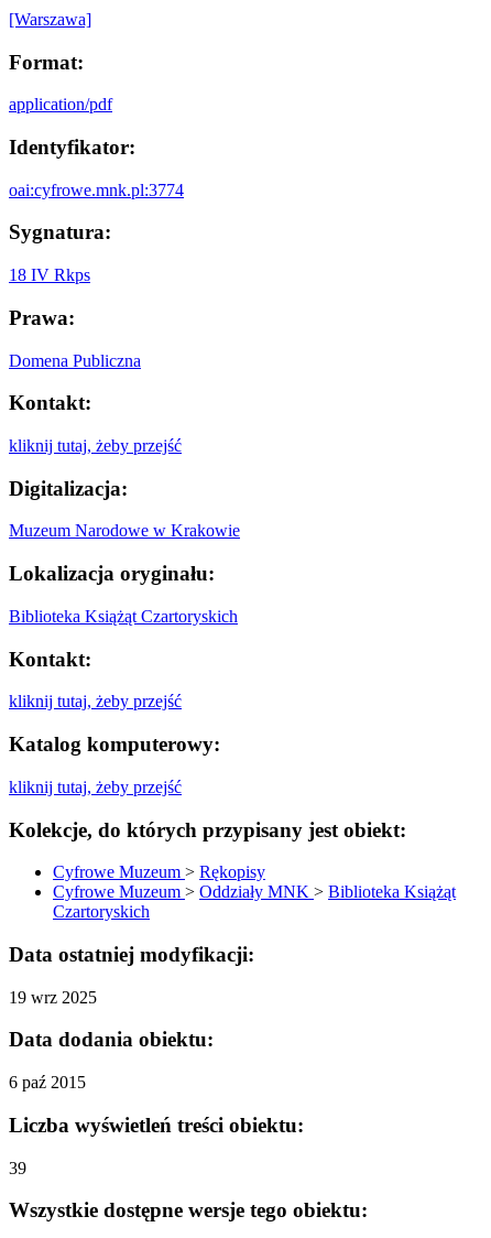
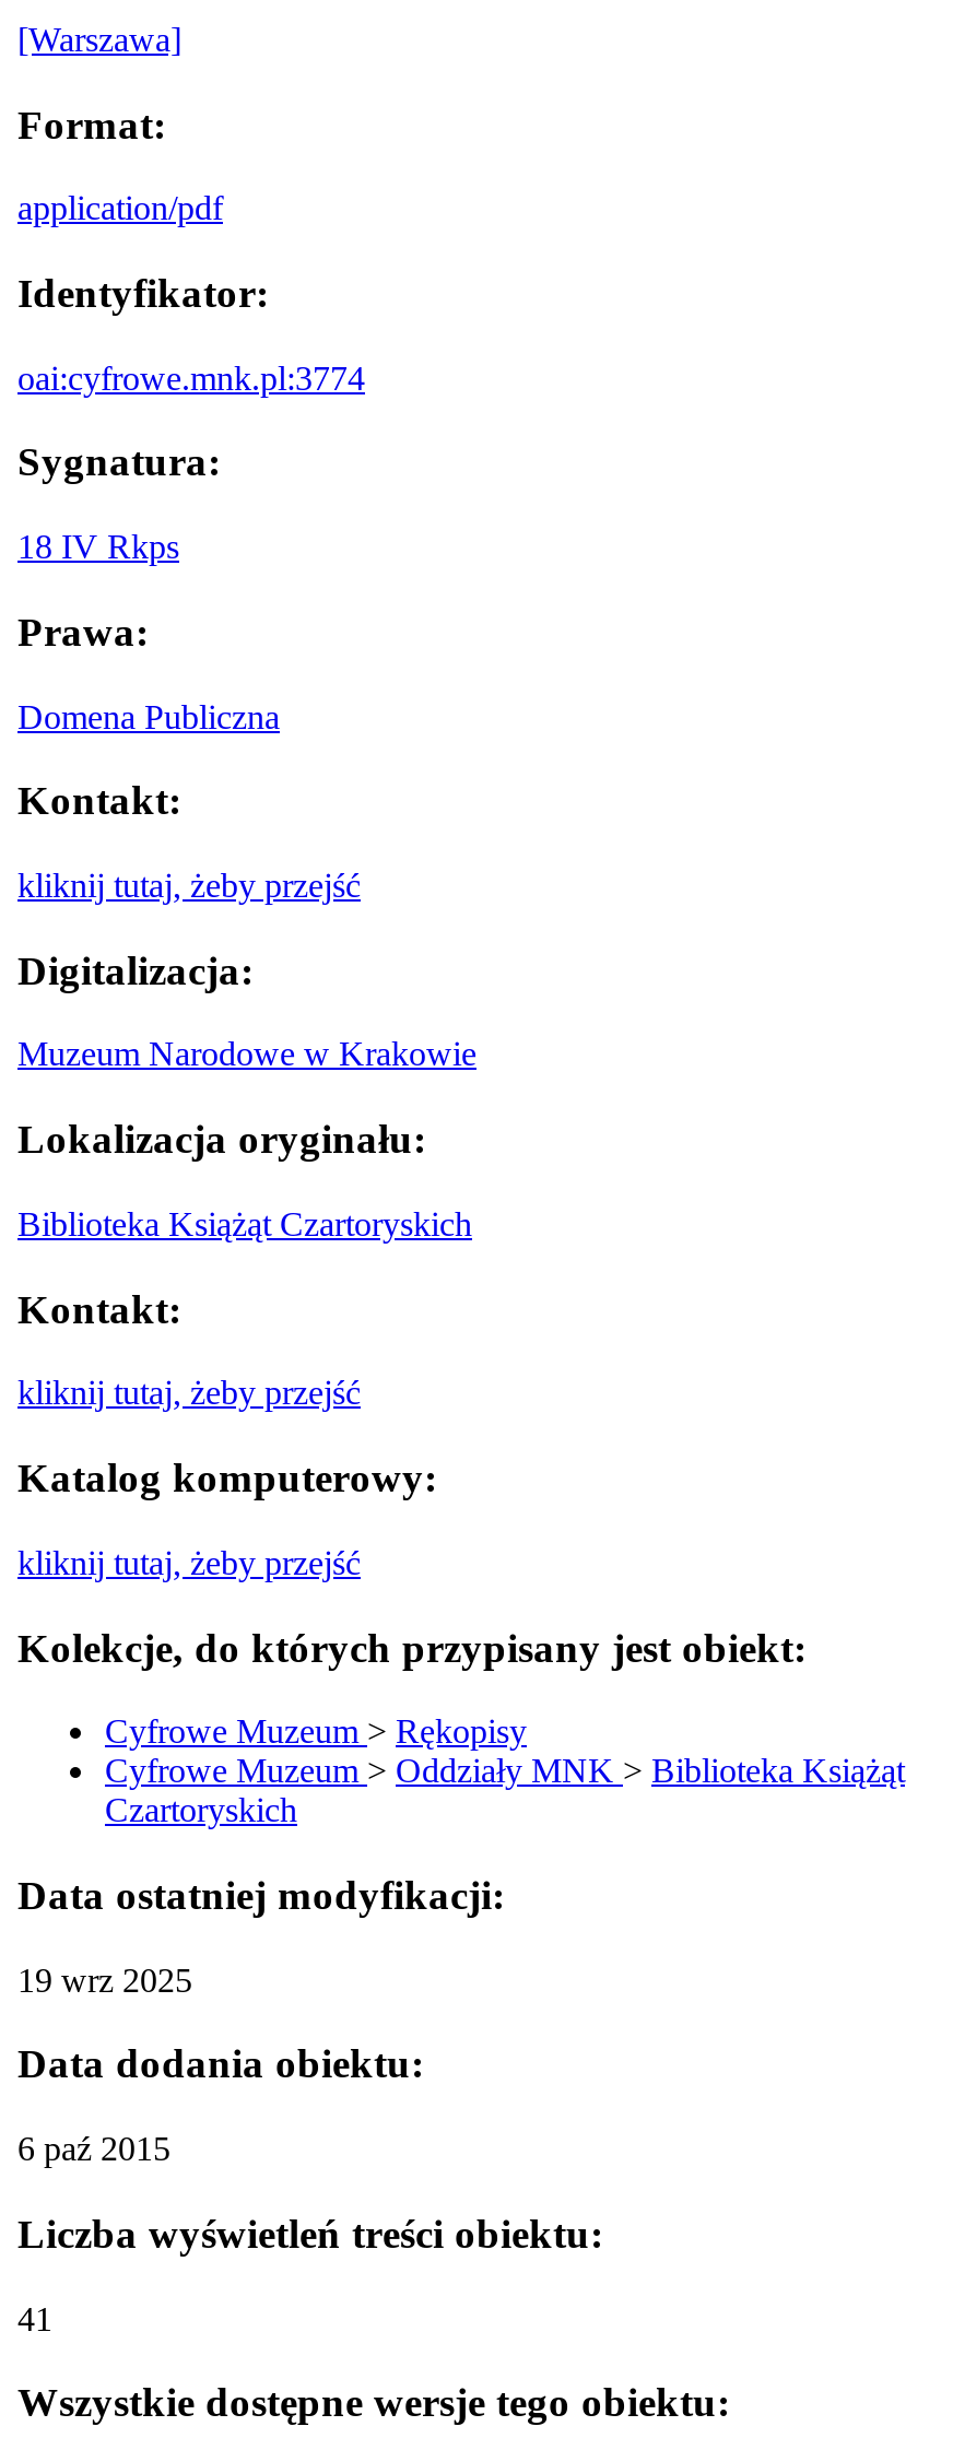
- 39
+ 41
